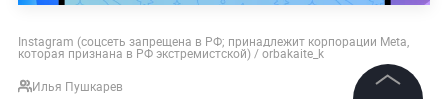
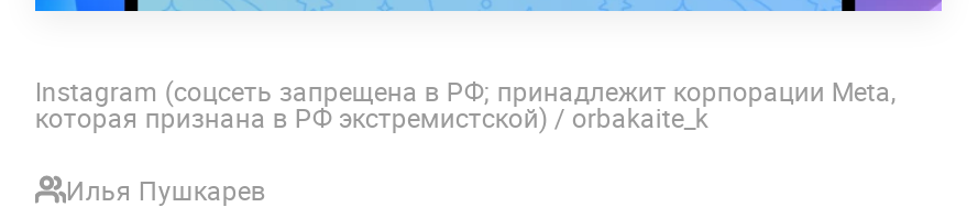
- [image]
